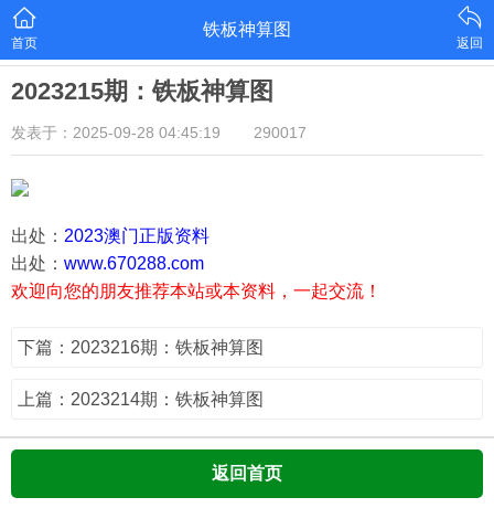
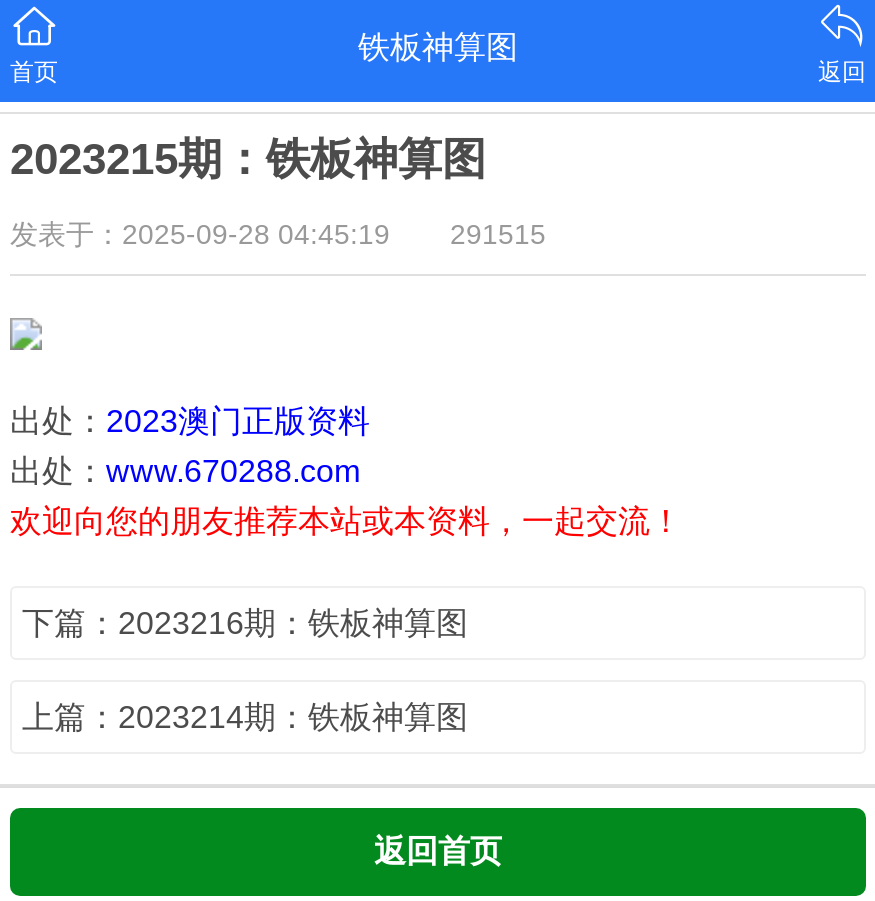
- 发表于：2025-09-28 04:45:19 290017
+ 发表于：2025-09-28 04:45:19 291515
